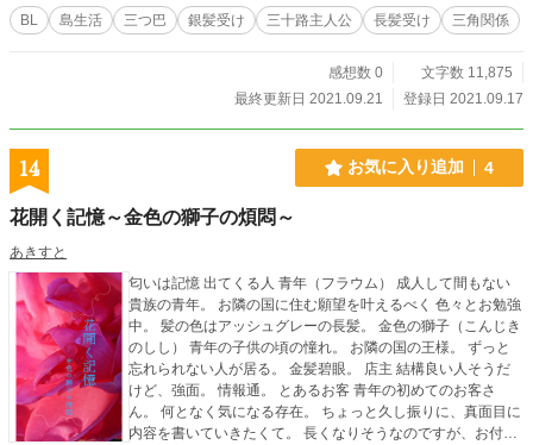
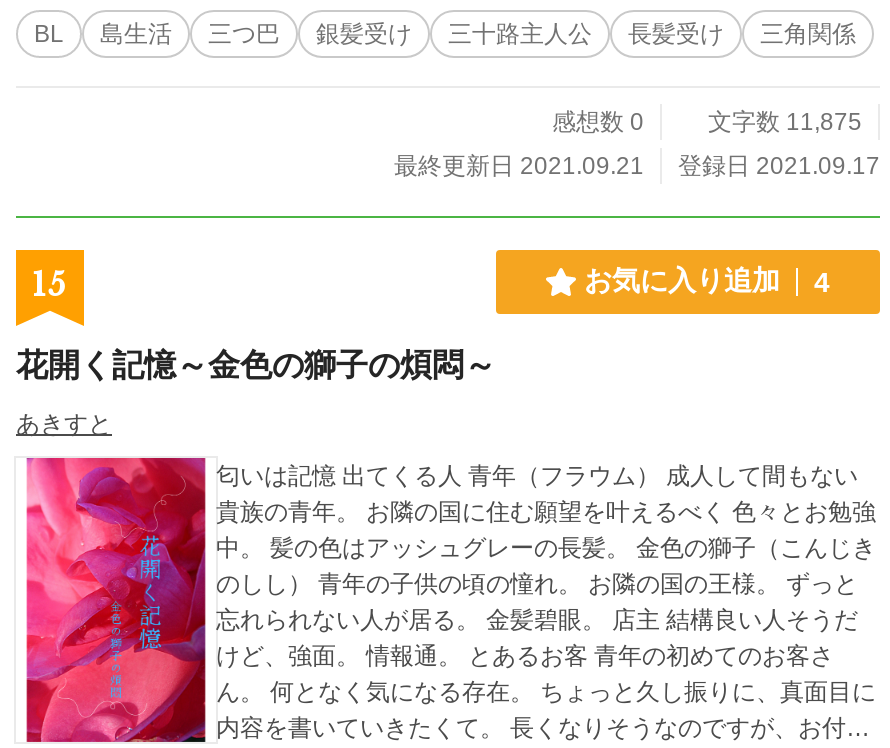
- 14
+ 15
